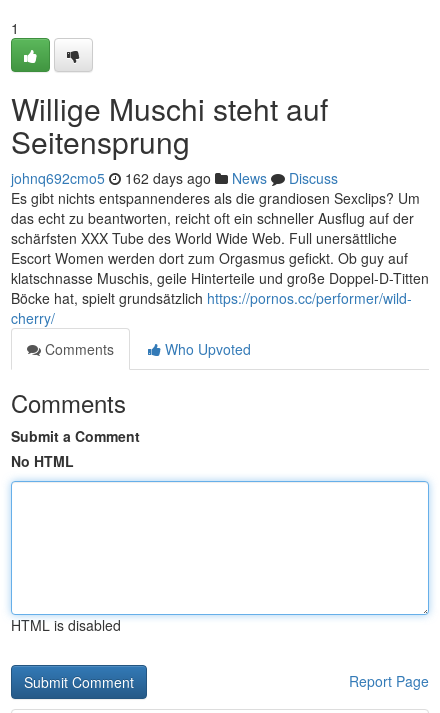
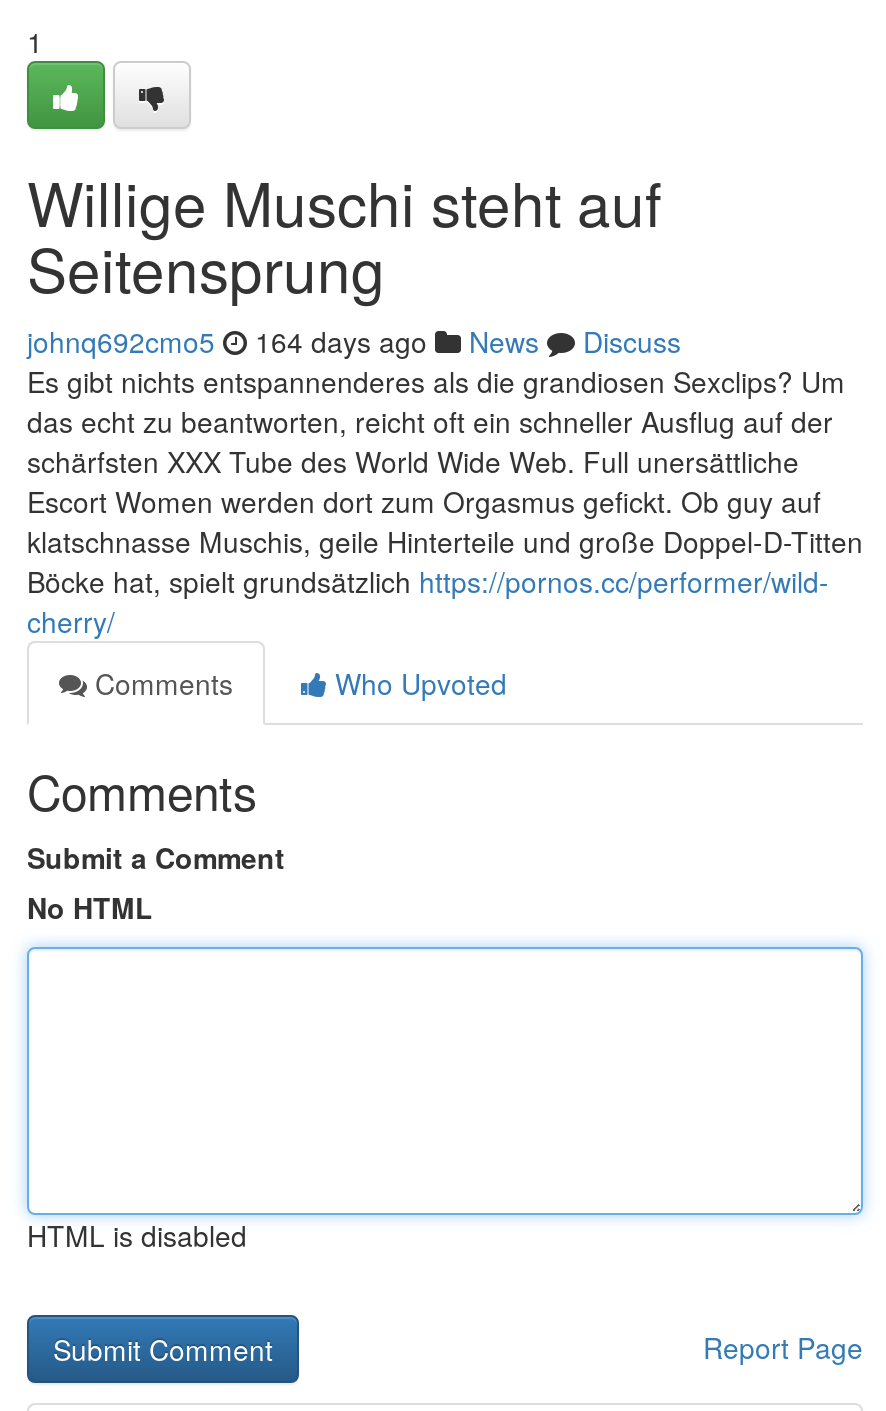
- johnq692cmo5 162 days ago News Discuss
+ johnq692cmo5 164 days ago News Discuss
